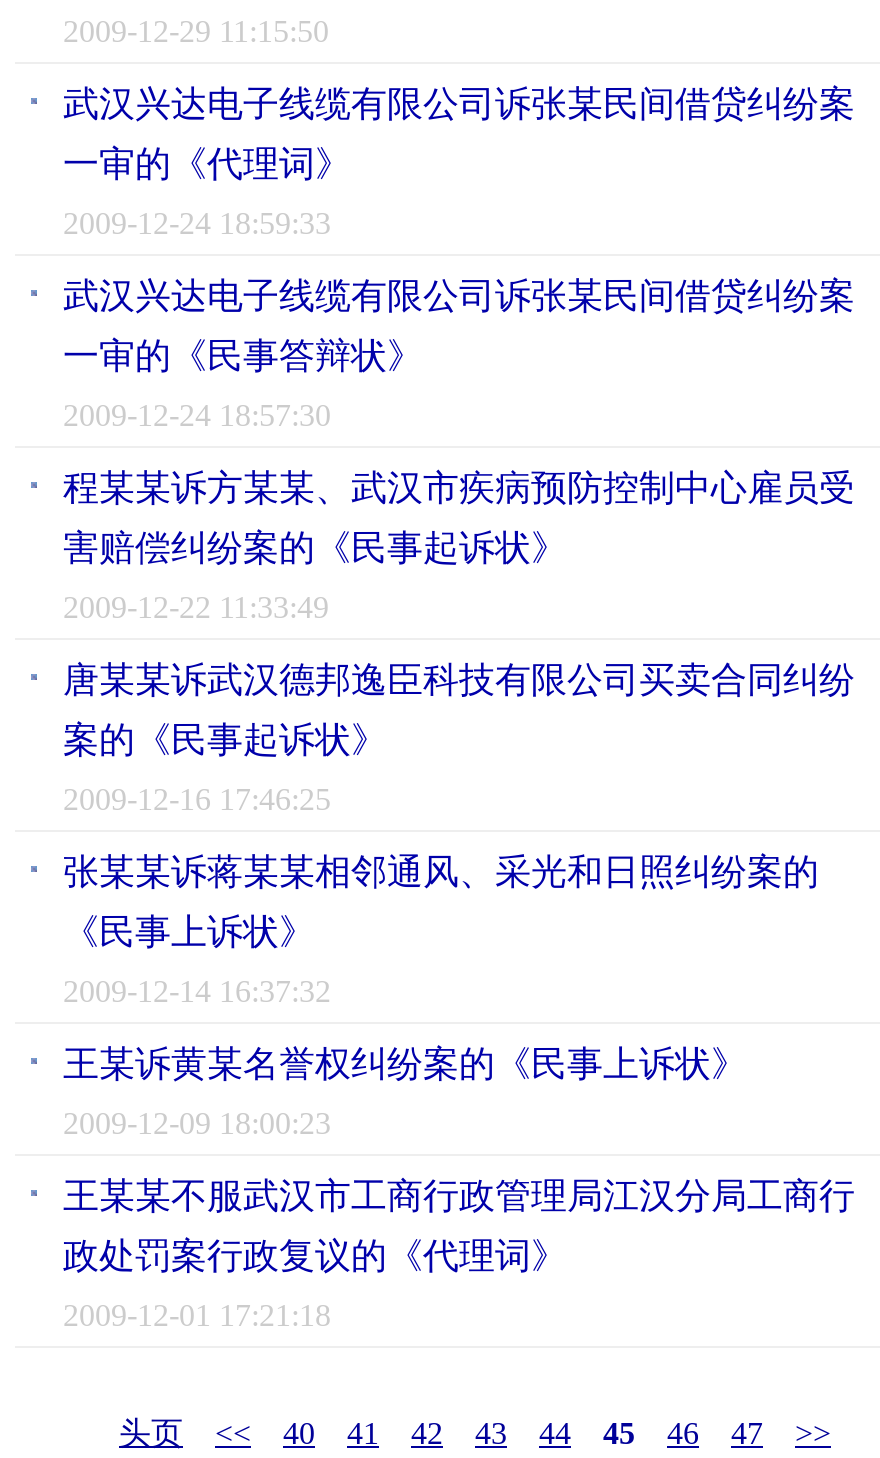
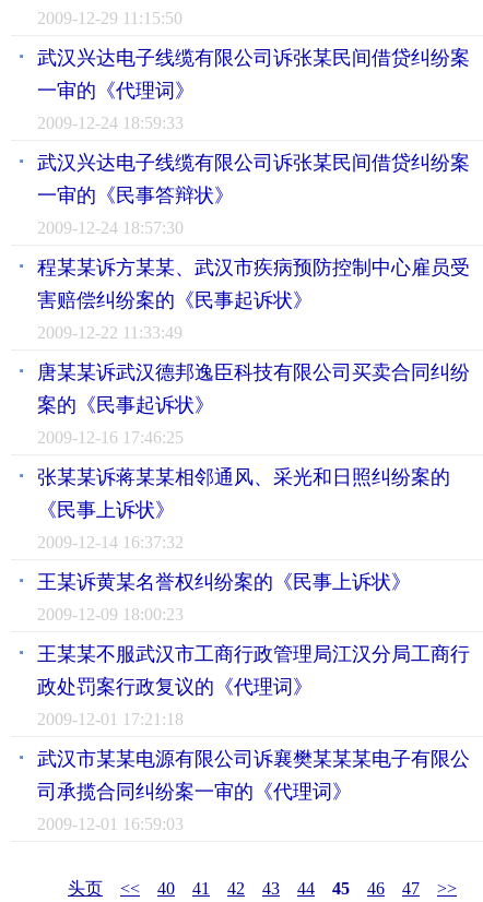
+ 武汉市某某电源有限公司诉襄樊某某某电子有限公
+ 司承揽合同纠纷案一审的《代理词》
+ 2009-12-01 16:59:03
